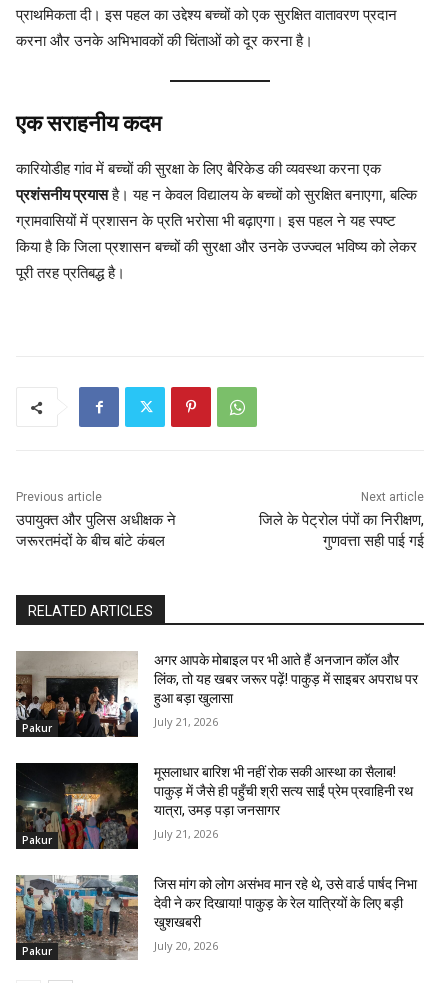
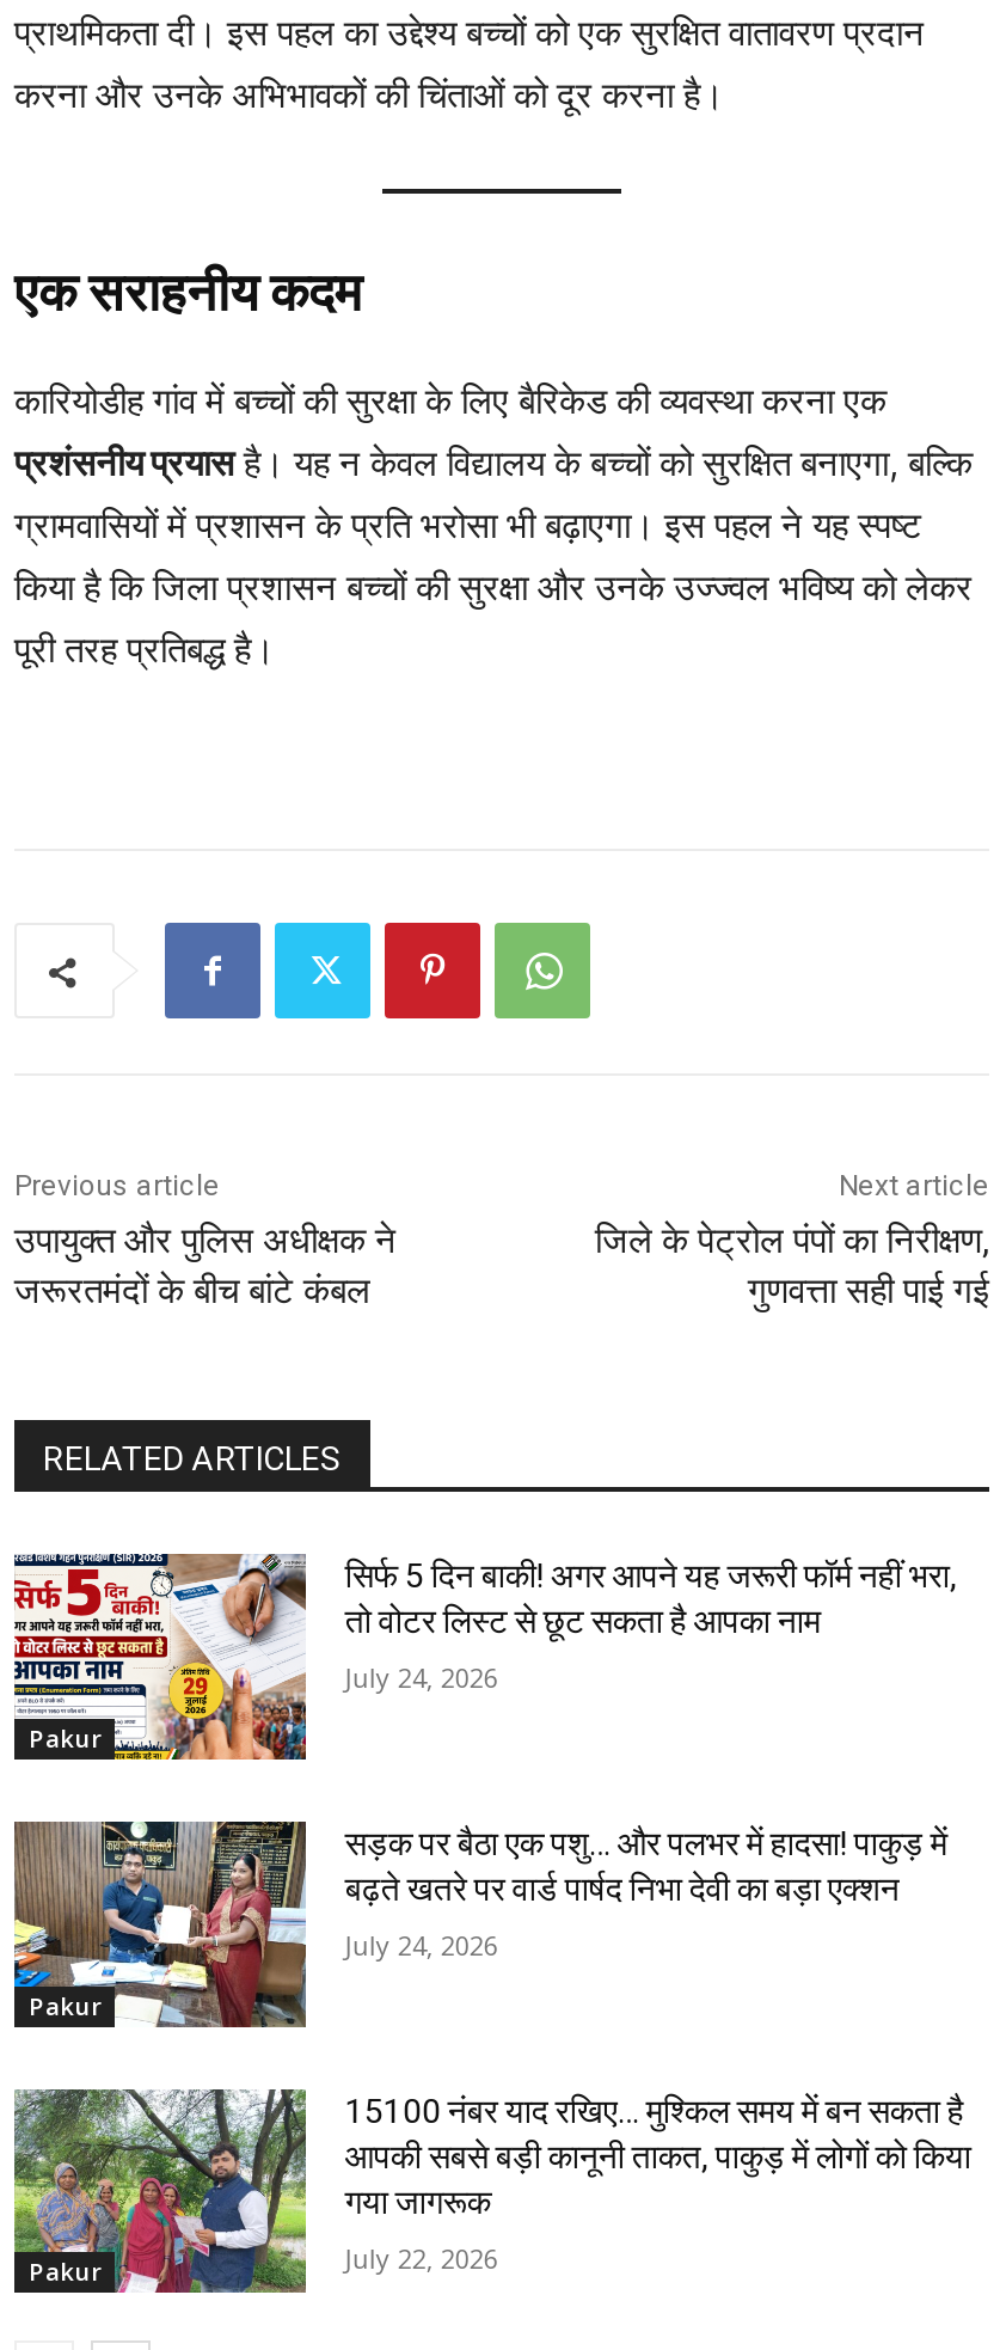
- [image]
- अगर आपके मोबाइल पर भी आते हैं अनजान कॉल और
- लिंक, तो यह खबर जरूर पढ़ें! पाकुड़ में साइबर अपराध पर
- हुआ बड़ा खुलासा
+ [image]
+ सिर्फ 5 दिन बाकी! अगर आपने यह जरूरी फॉर्म नहीं भरा,
+ तो वोटर लिस्ट से छूट सकता है आपका नाम

- July 21, 2026
+ July 24, 2026

- [image]
- मूसलाधार बारिश भी नहीं रोक सकी आस्था का सैलाब!
- पाकुड़ में जैसे ही पहुँची श्री सत्य साईं प्रेम प्रवाहिनी रथ
- यात्रा, उमड़ पड़ा जनसागर
+ [image]
+ सड़क पर बैठा एक पशु… और पलभर में हादसा! पाकुड़ में
+ बढ़ते खतरे पर वार्ड पार्षद निभा देवी का बड़ा एक्शन

- July 21, 2026
+ July 24, 2026

- [image]
- जिस मांग को लोग असंभव मान रहे थे, उसे वार्ड पार्षद निभा
- देवी ने कर दिखाया! पाकुड़ के रेल यात्रियों के लिए बड़ी
- खुशखबरी
+ [image]
+ 15100 नंबर याद रखिए… मुश्किल समय में बन सकता है
+ आपकी सबसे बड़ी कानूनी ताकत, पाकुड़ में लोगों को किया
+ गया जागरूक

- July 20, 2026
+ July 22, 2026
